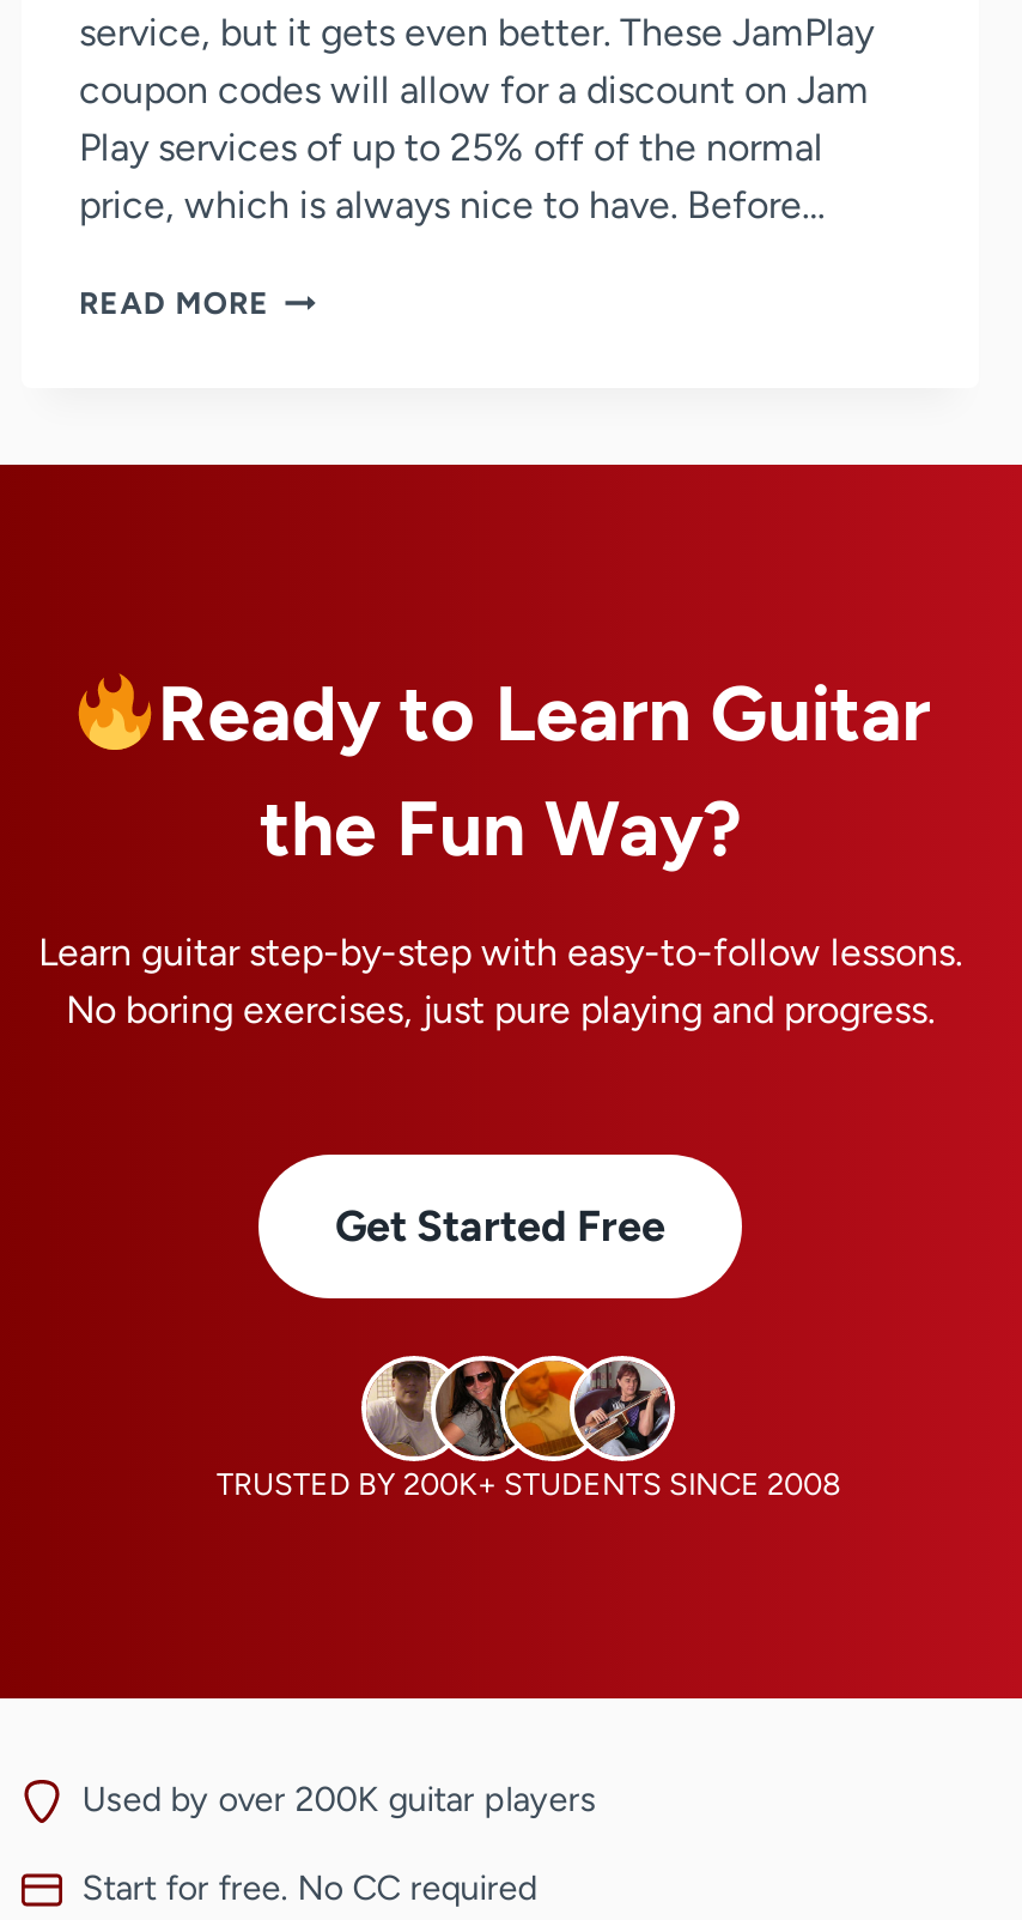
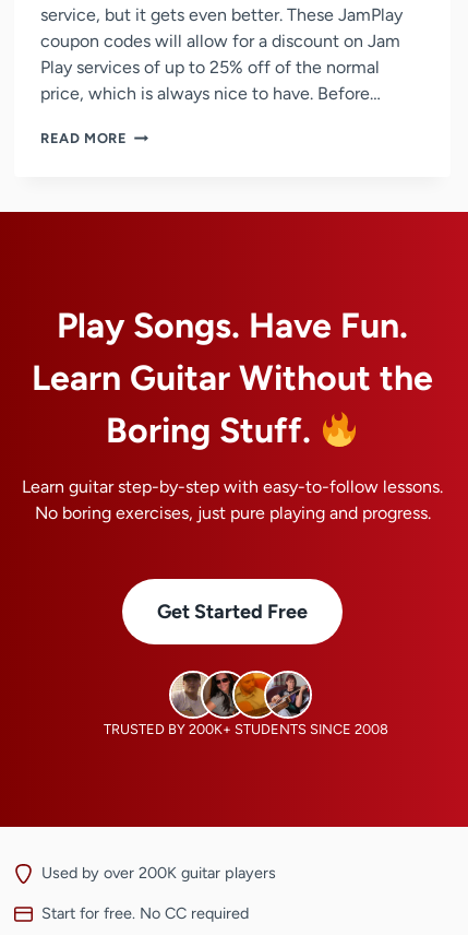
- Ready to Learn Guitar
- the Fun Way?
+ Play Songs. Have Fun.
+ Learn Guitar Without the
+ Boring Stuff.
